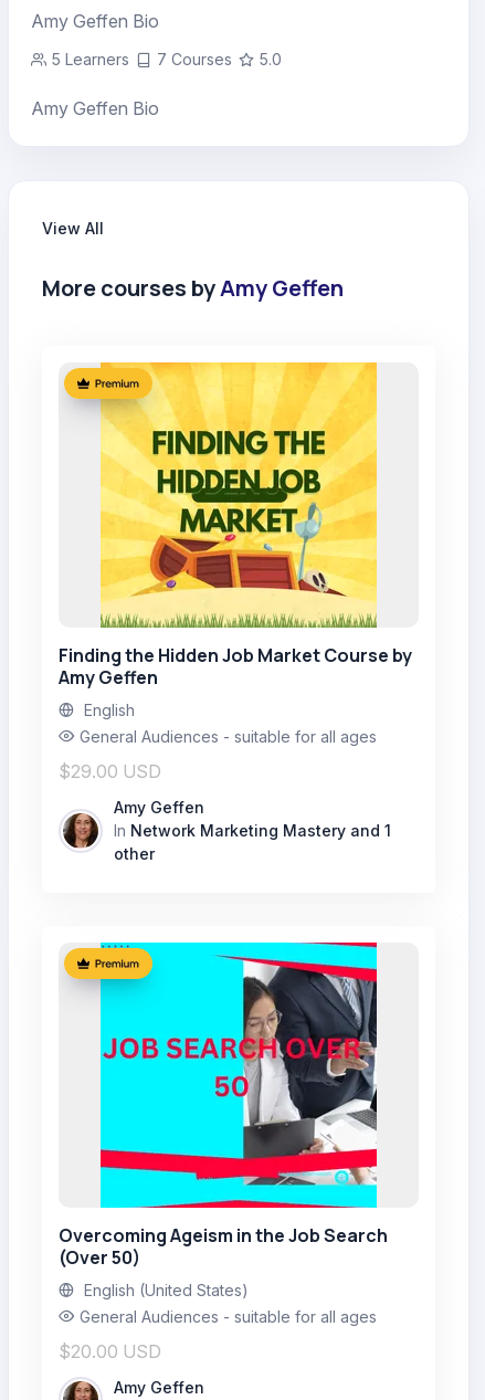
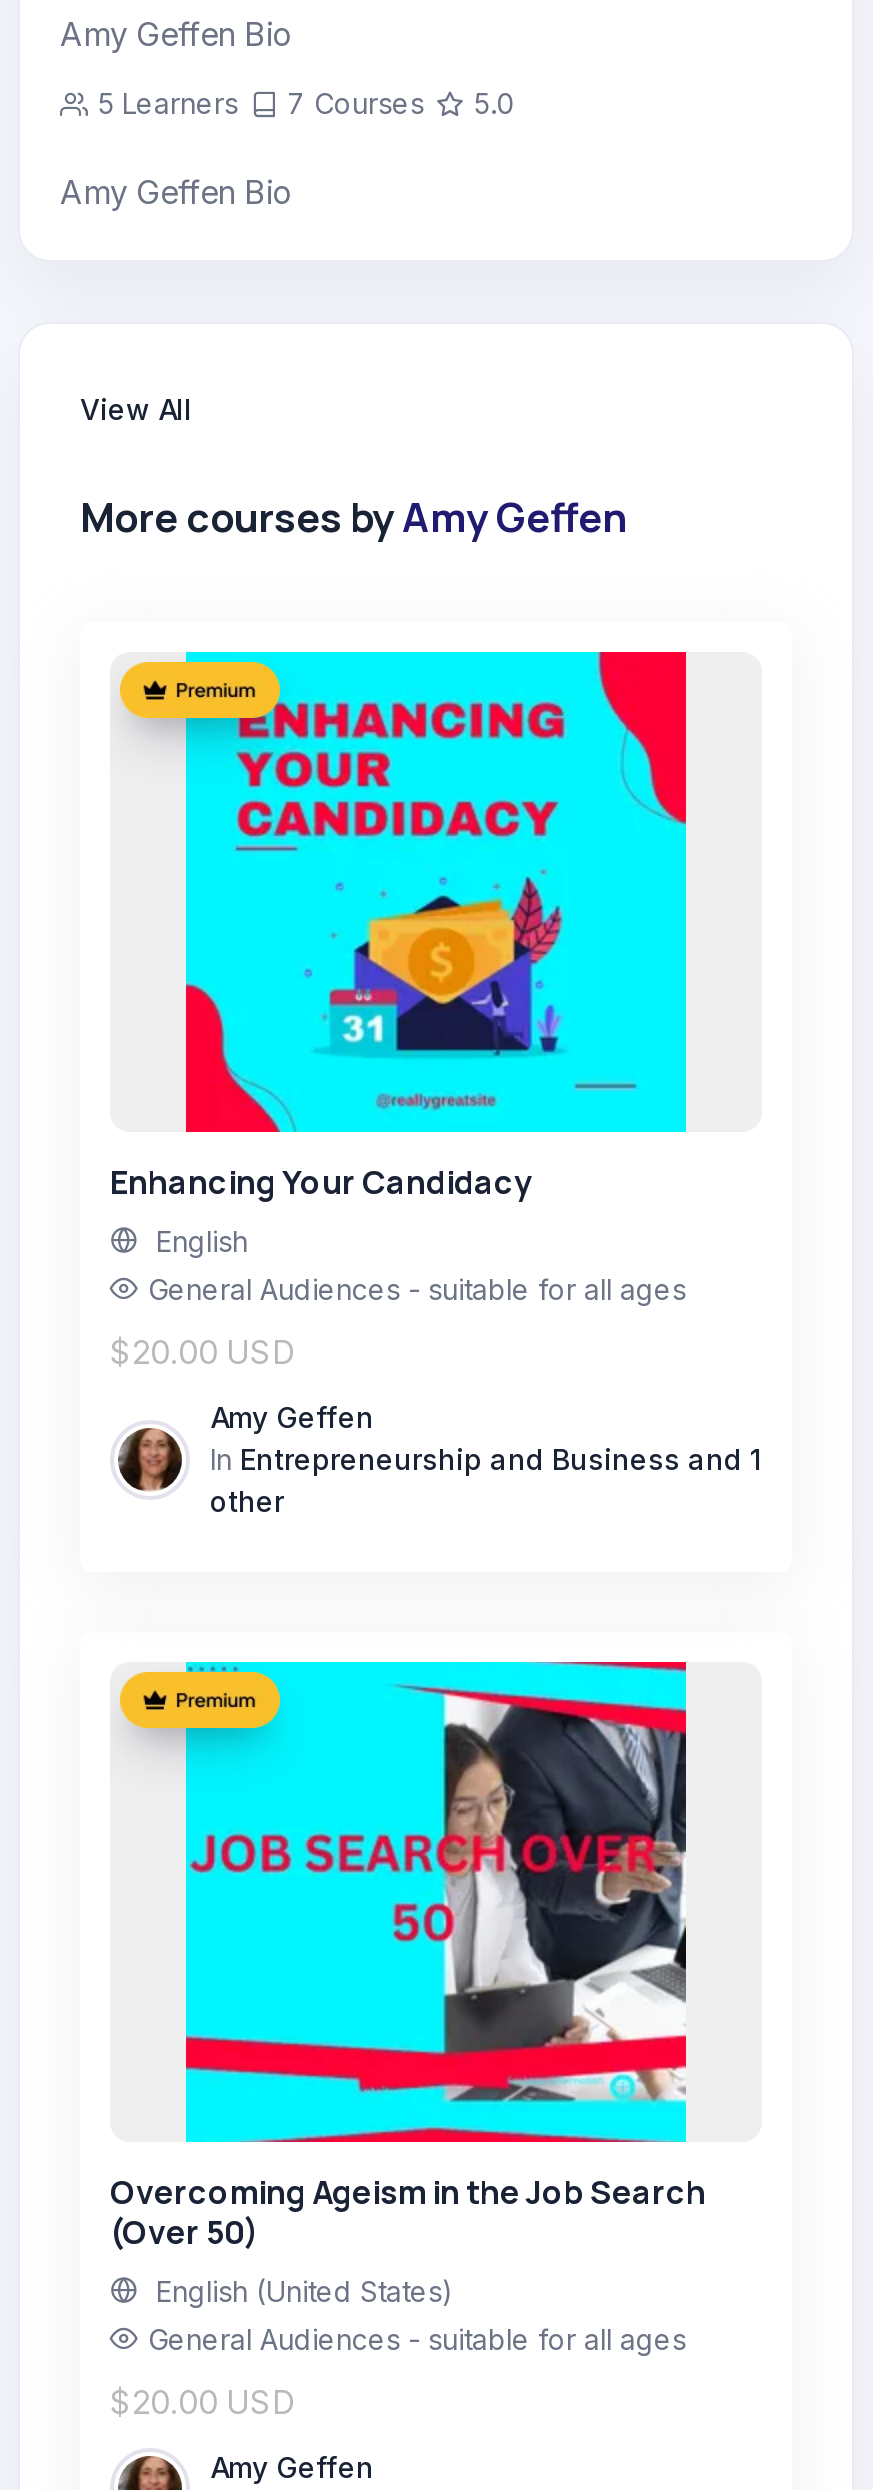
- [image]
- Finding the Hidden Job Market Course by
- Amy Geffen
+ [image]
+ Enhancing Your Candidacy

- $29.00 USD
+ $20.00 USD

- In Network Marketing Mastery and 1
+ In Entrepreneurship and Business and 1
